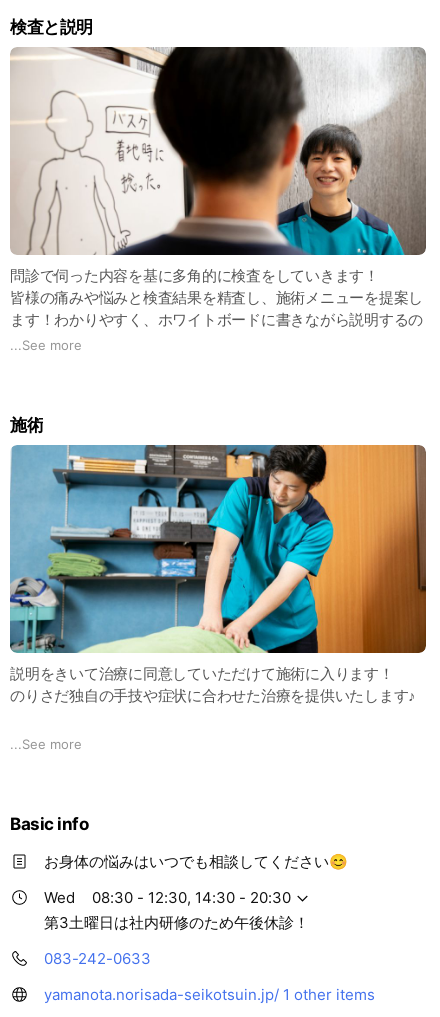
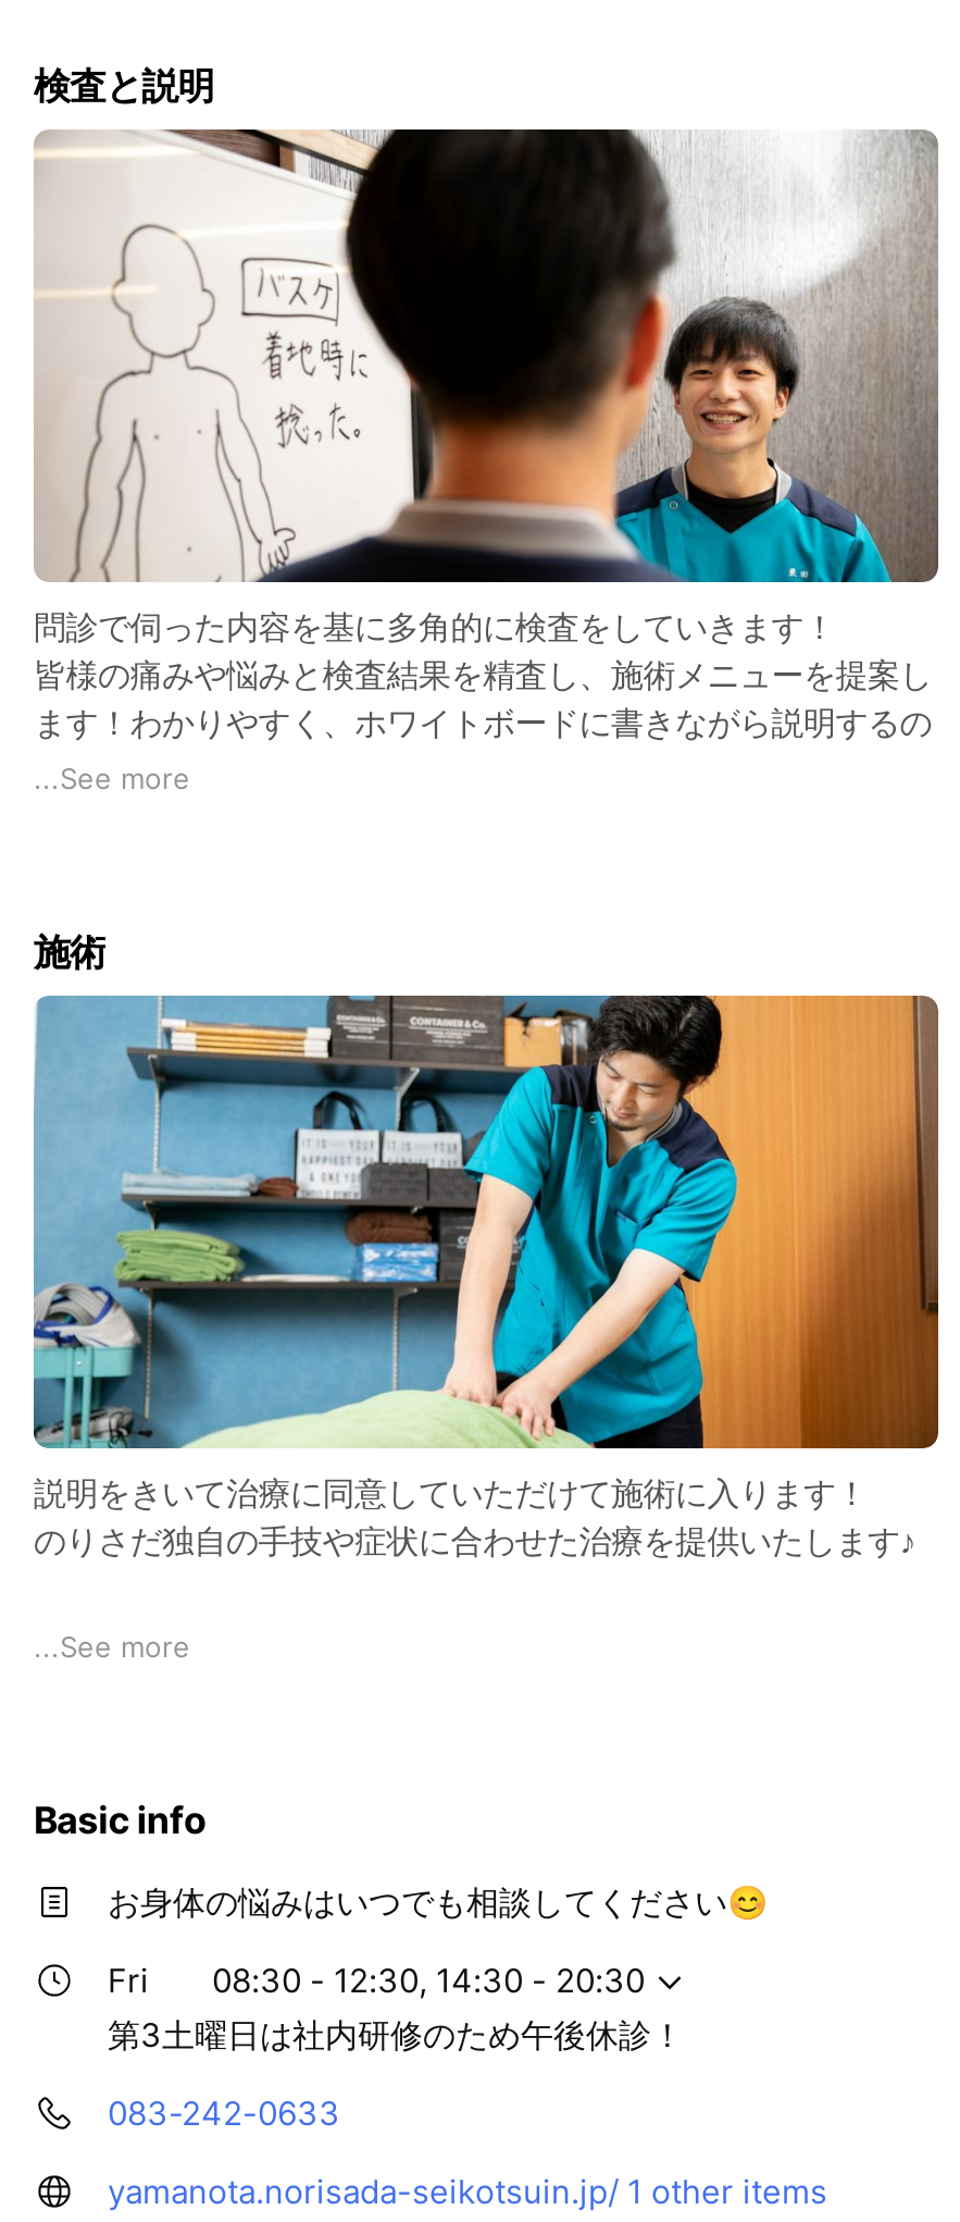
- Wed
+ Fri
